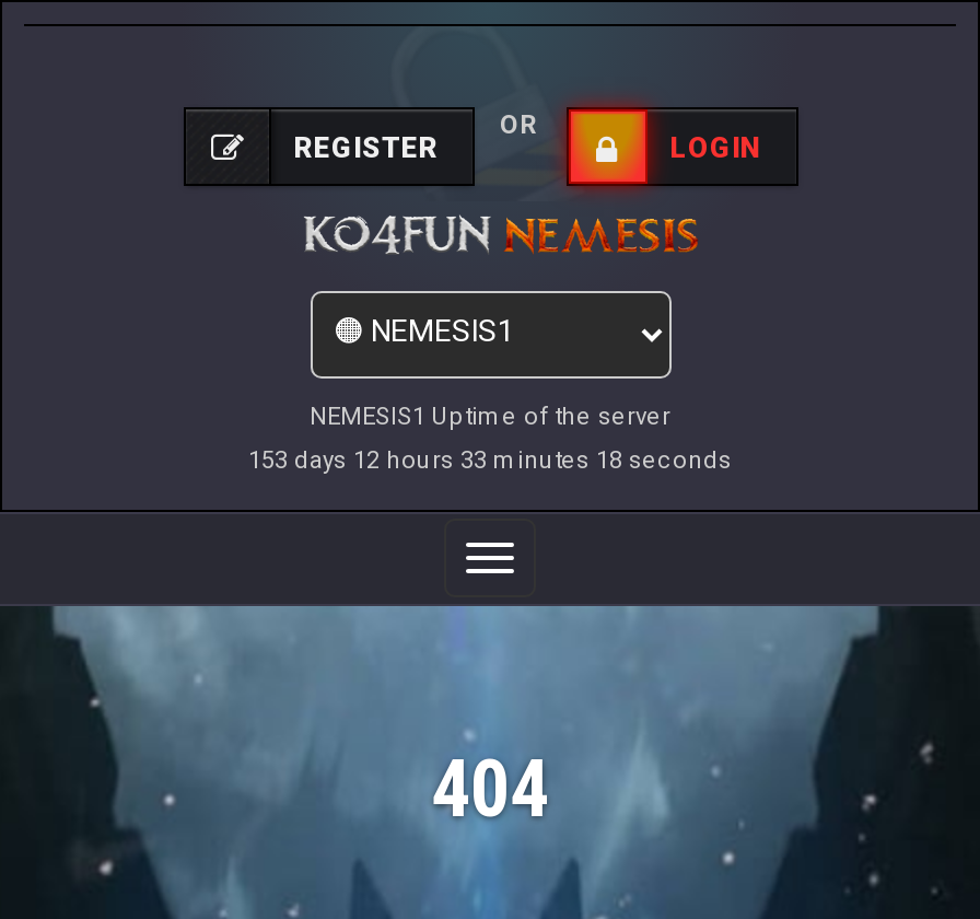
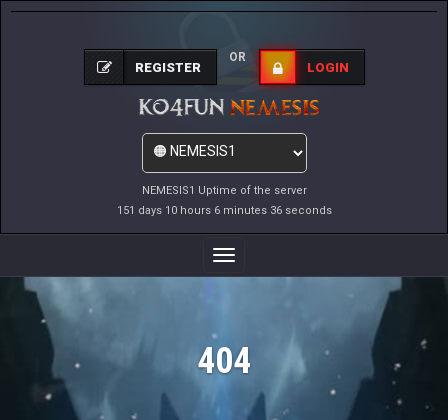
- 153 days 12 hours 33 minutes 18 seconds
+ 151 days 10 hours 6 minutes 36 seconds
